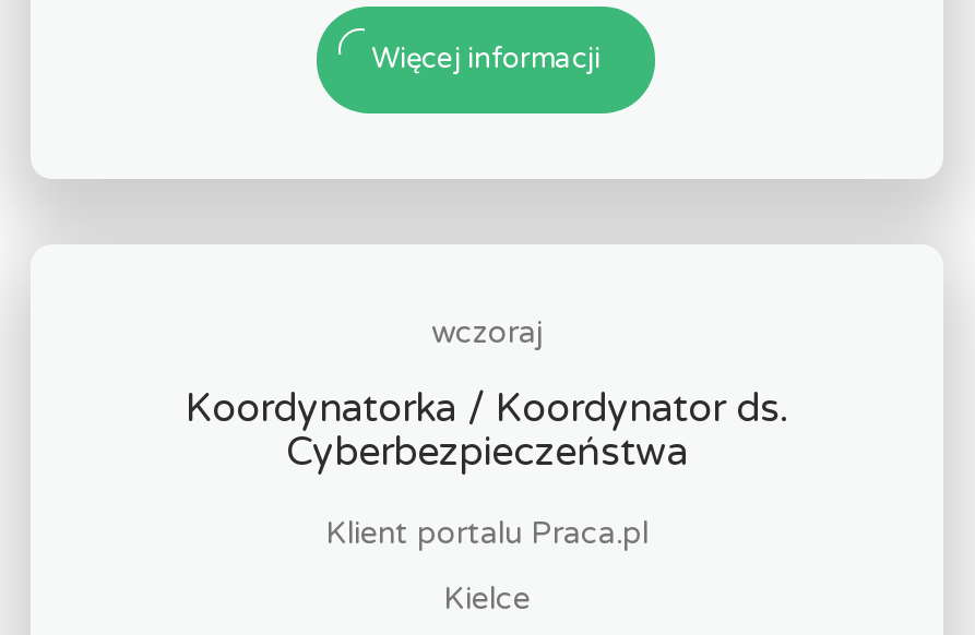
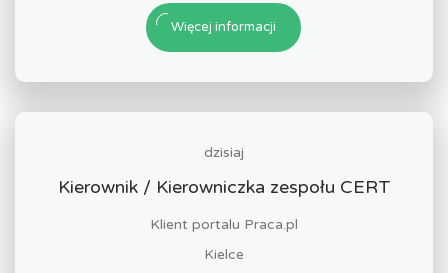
- wczoraj
+ dzisiaj

- Koordynatorka / Koordynator ds.
- Cyberbezpieczeństwa
+ Kierownik / Kierowniczka zespołu CERT
